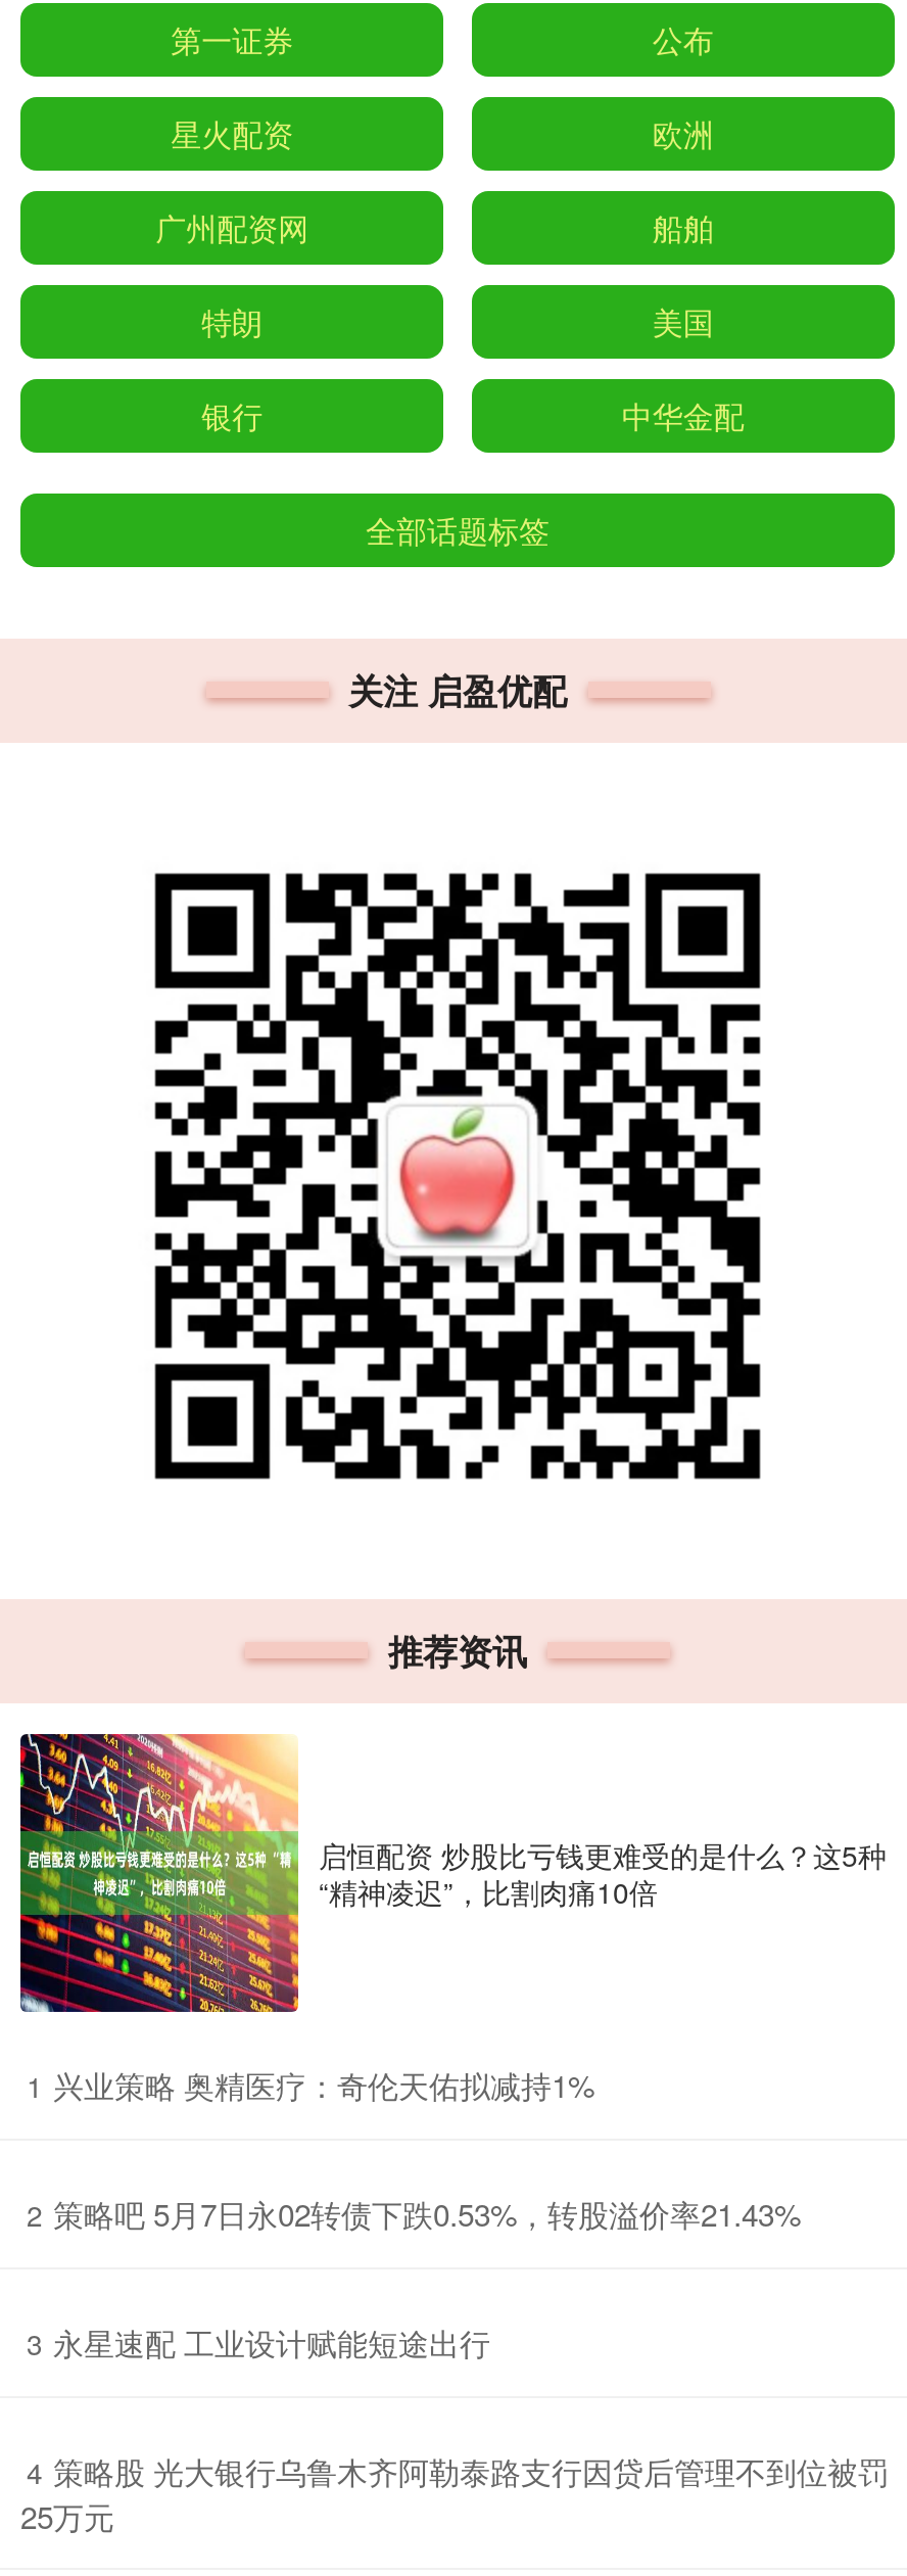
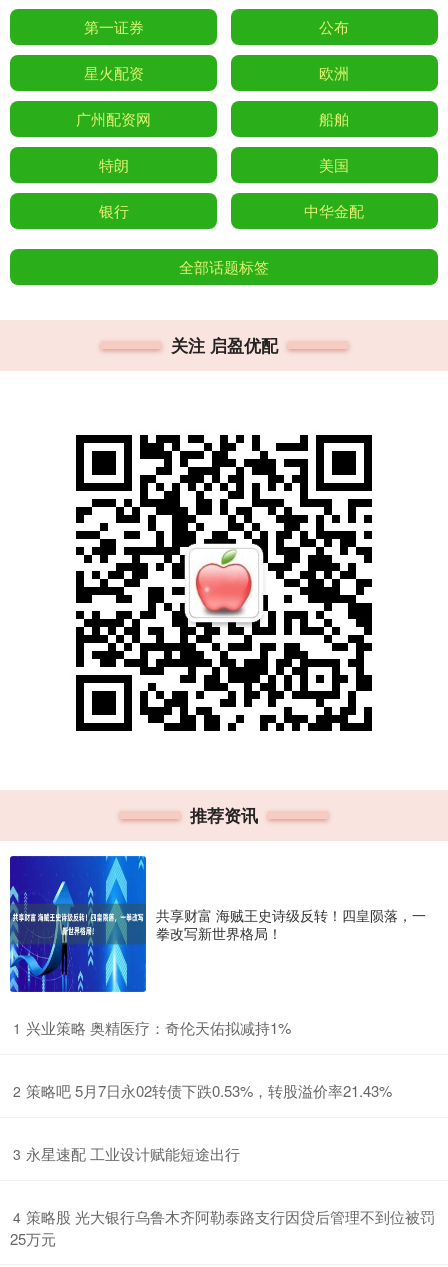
- [image]
- 启恒配资 炒股比亏钱更难受的是什么？这5种
- “精神凌迟”，比割肉痛10倍
+ [image]
+ 共享财富 海贼王史诗级反转！四皇陨落，一
+ 拳改写新世界格局！
